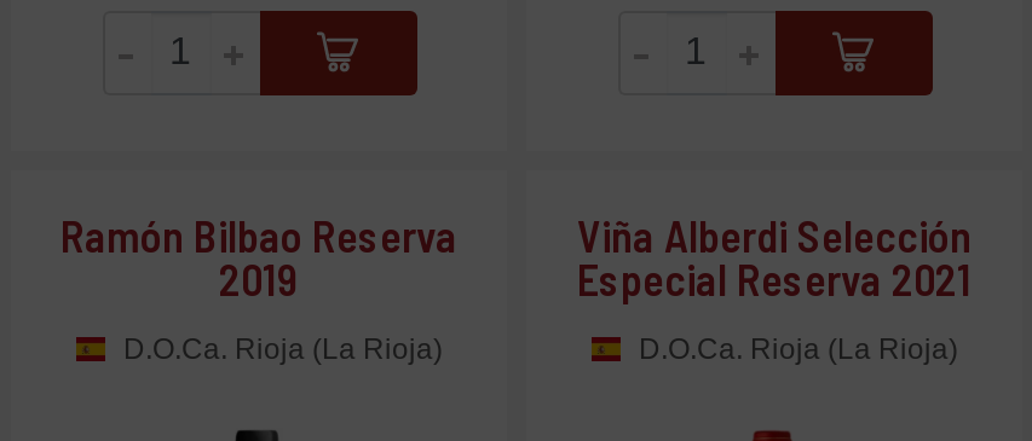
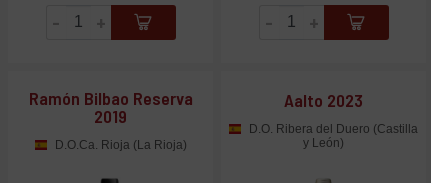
- Viña Alberdi Selección
- Especial Reserva 2021
+ Aalto 2023

- D.O.Ca. Rioja (La Rioja)
+ D.O. Ribera del Duero (Castilla
+ y León)
